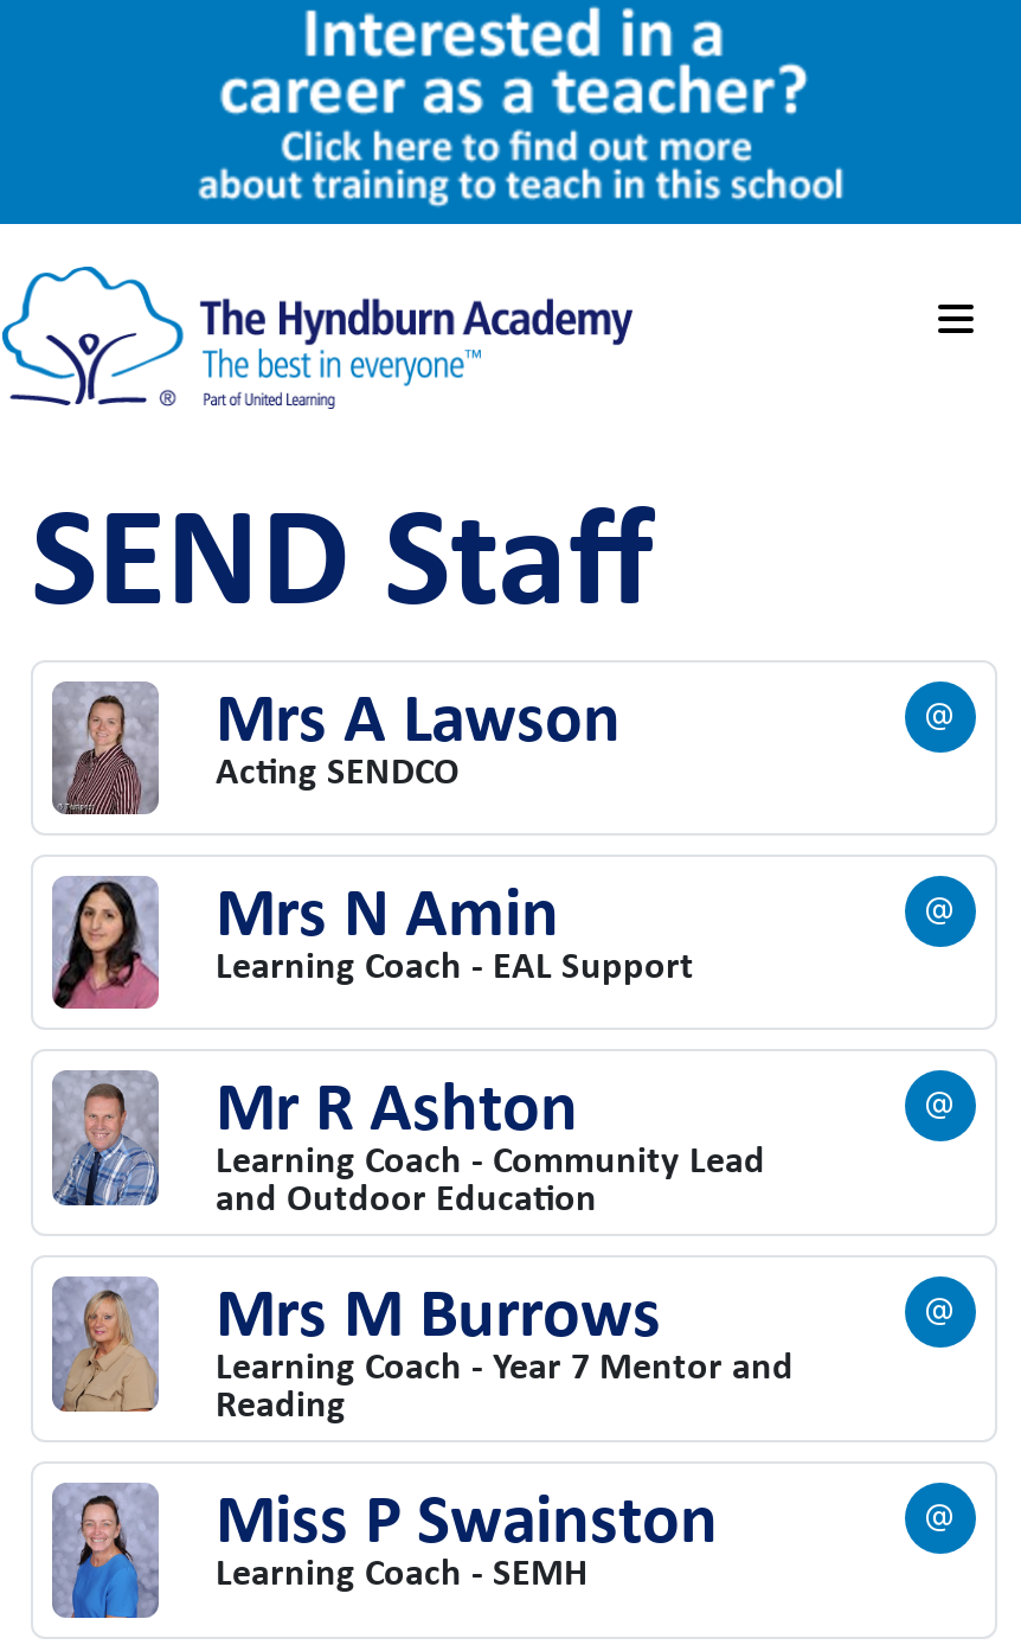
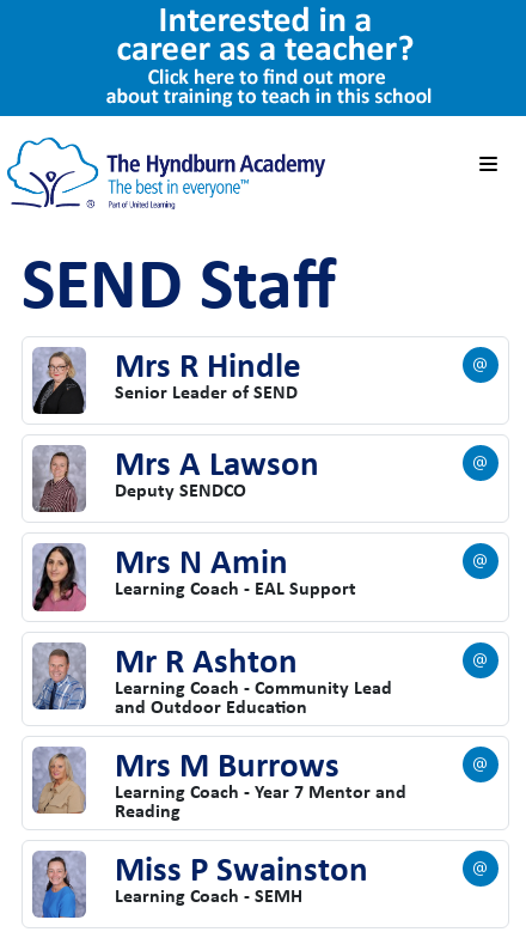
+ [image]
+ Mrs R Hindle
+ Senior Leader of SEND

- Acting SENDCO
+ Deputy SENDCO
